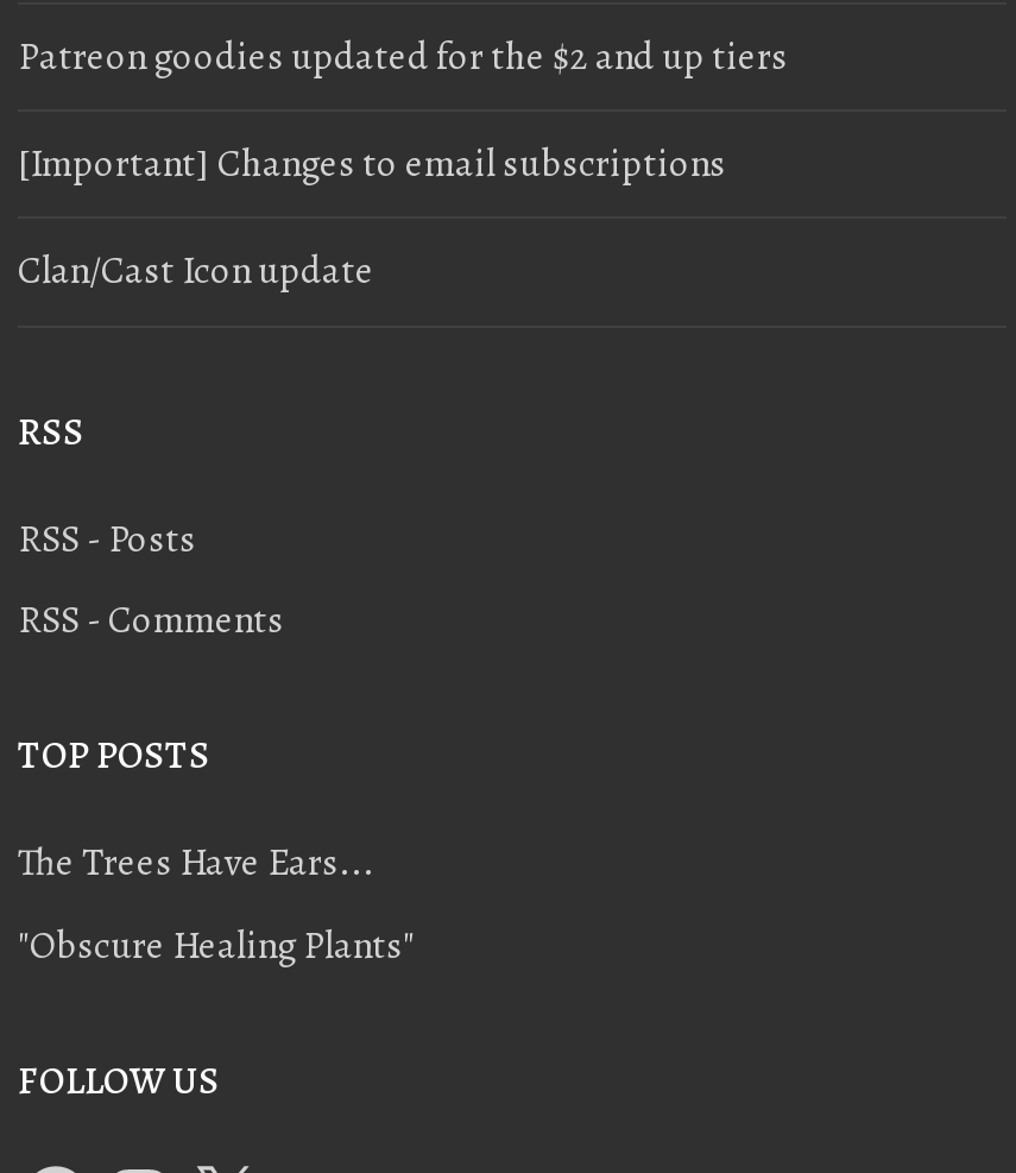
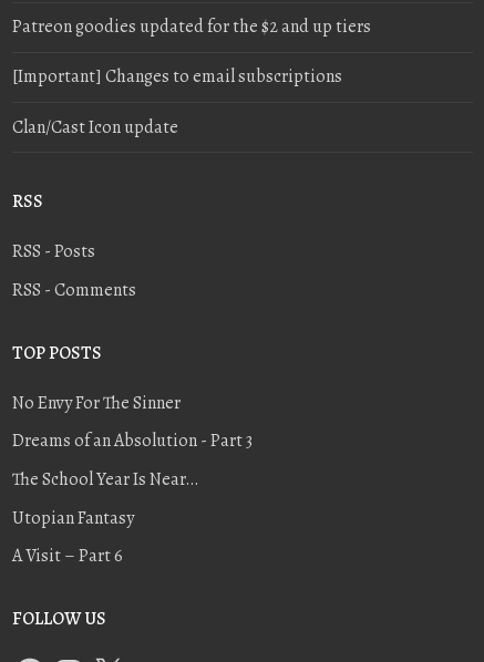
- The Trees Have Ears...
- "Obscure Healing Plants"
+ No Envy For The Sinner
+ Dreams of an Absolution - Part 3
+ The School Year Is Near…
+ Utopian Fantasy
+ A Visit – Part 6
